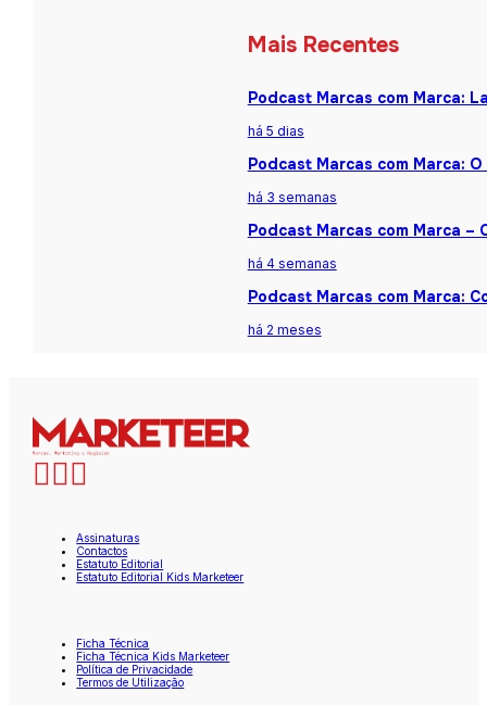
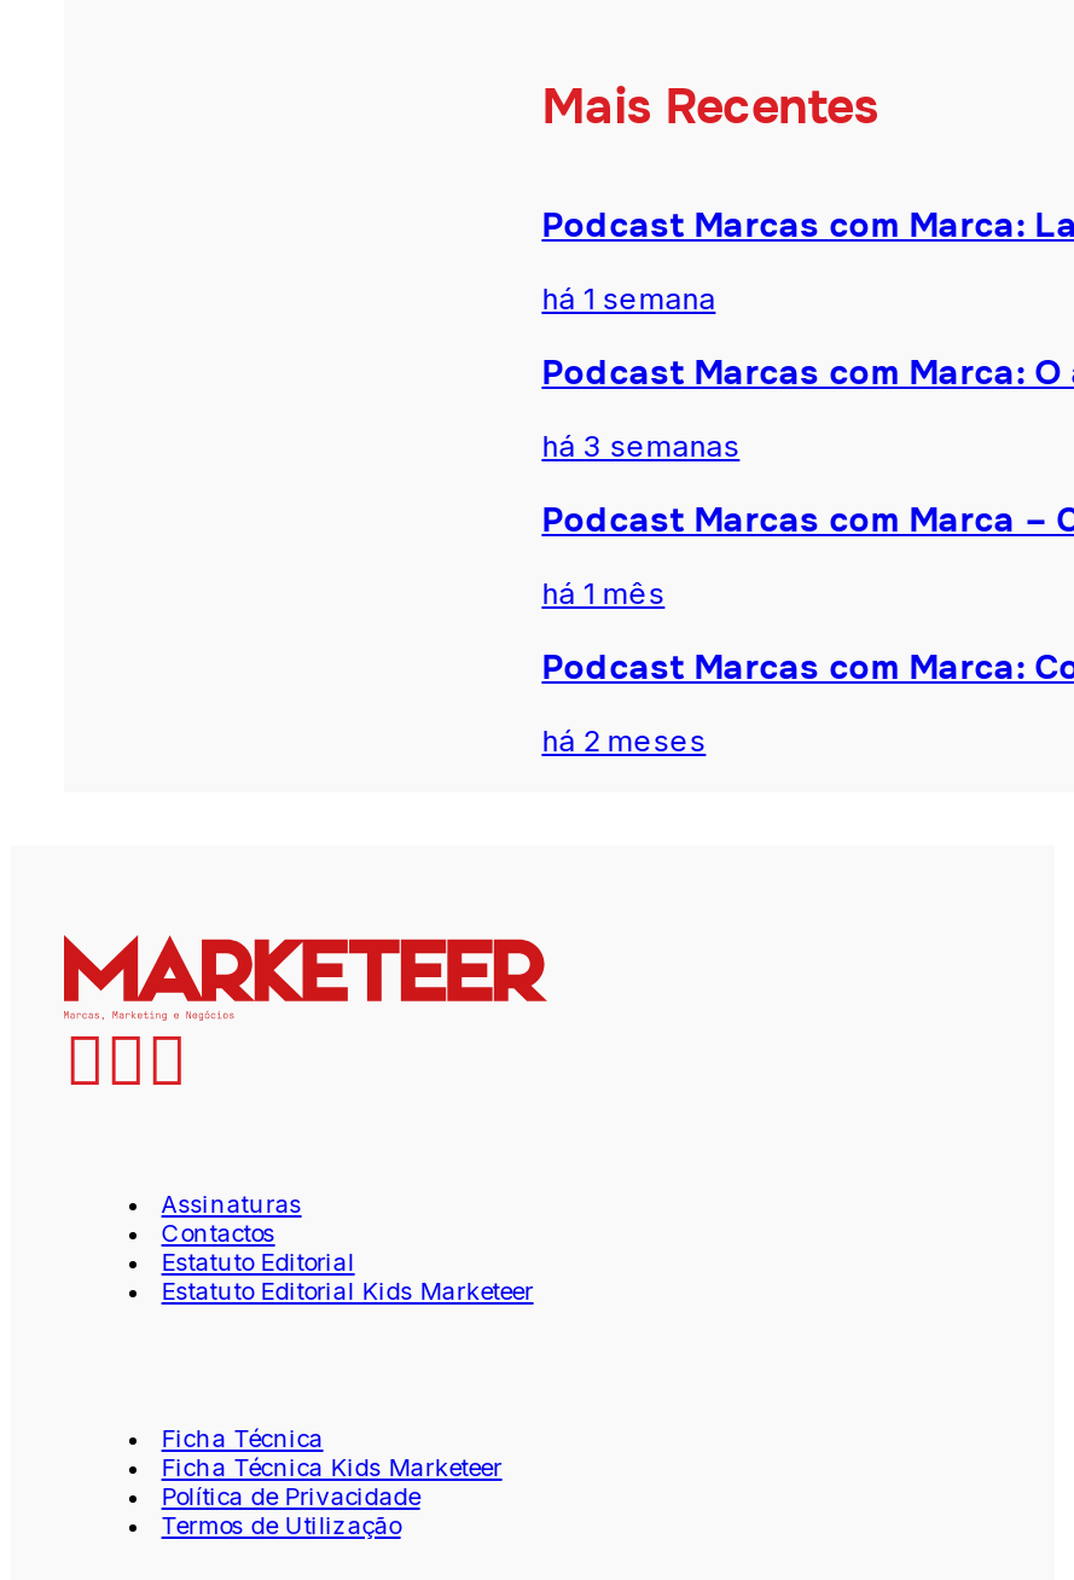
- há 5 dias
+ há 1 semana

- há 4 semanas
+ há 1 mês
